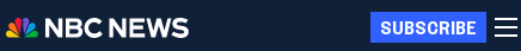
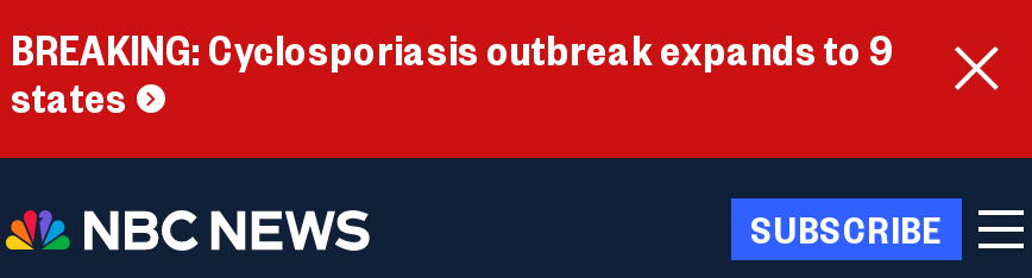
+ BREAKING: Cyclosporiasis outbreak expands to 9
+ states
